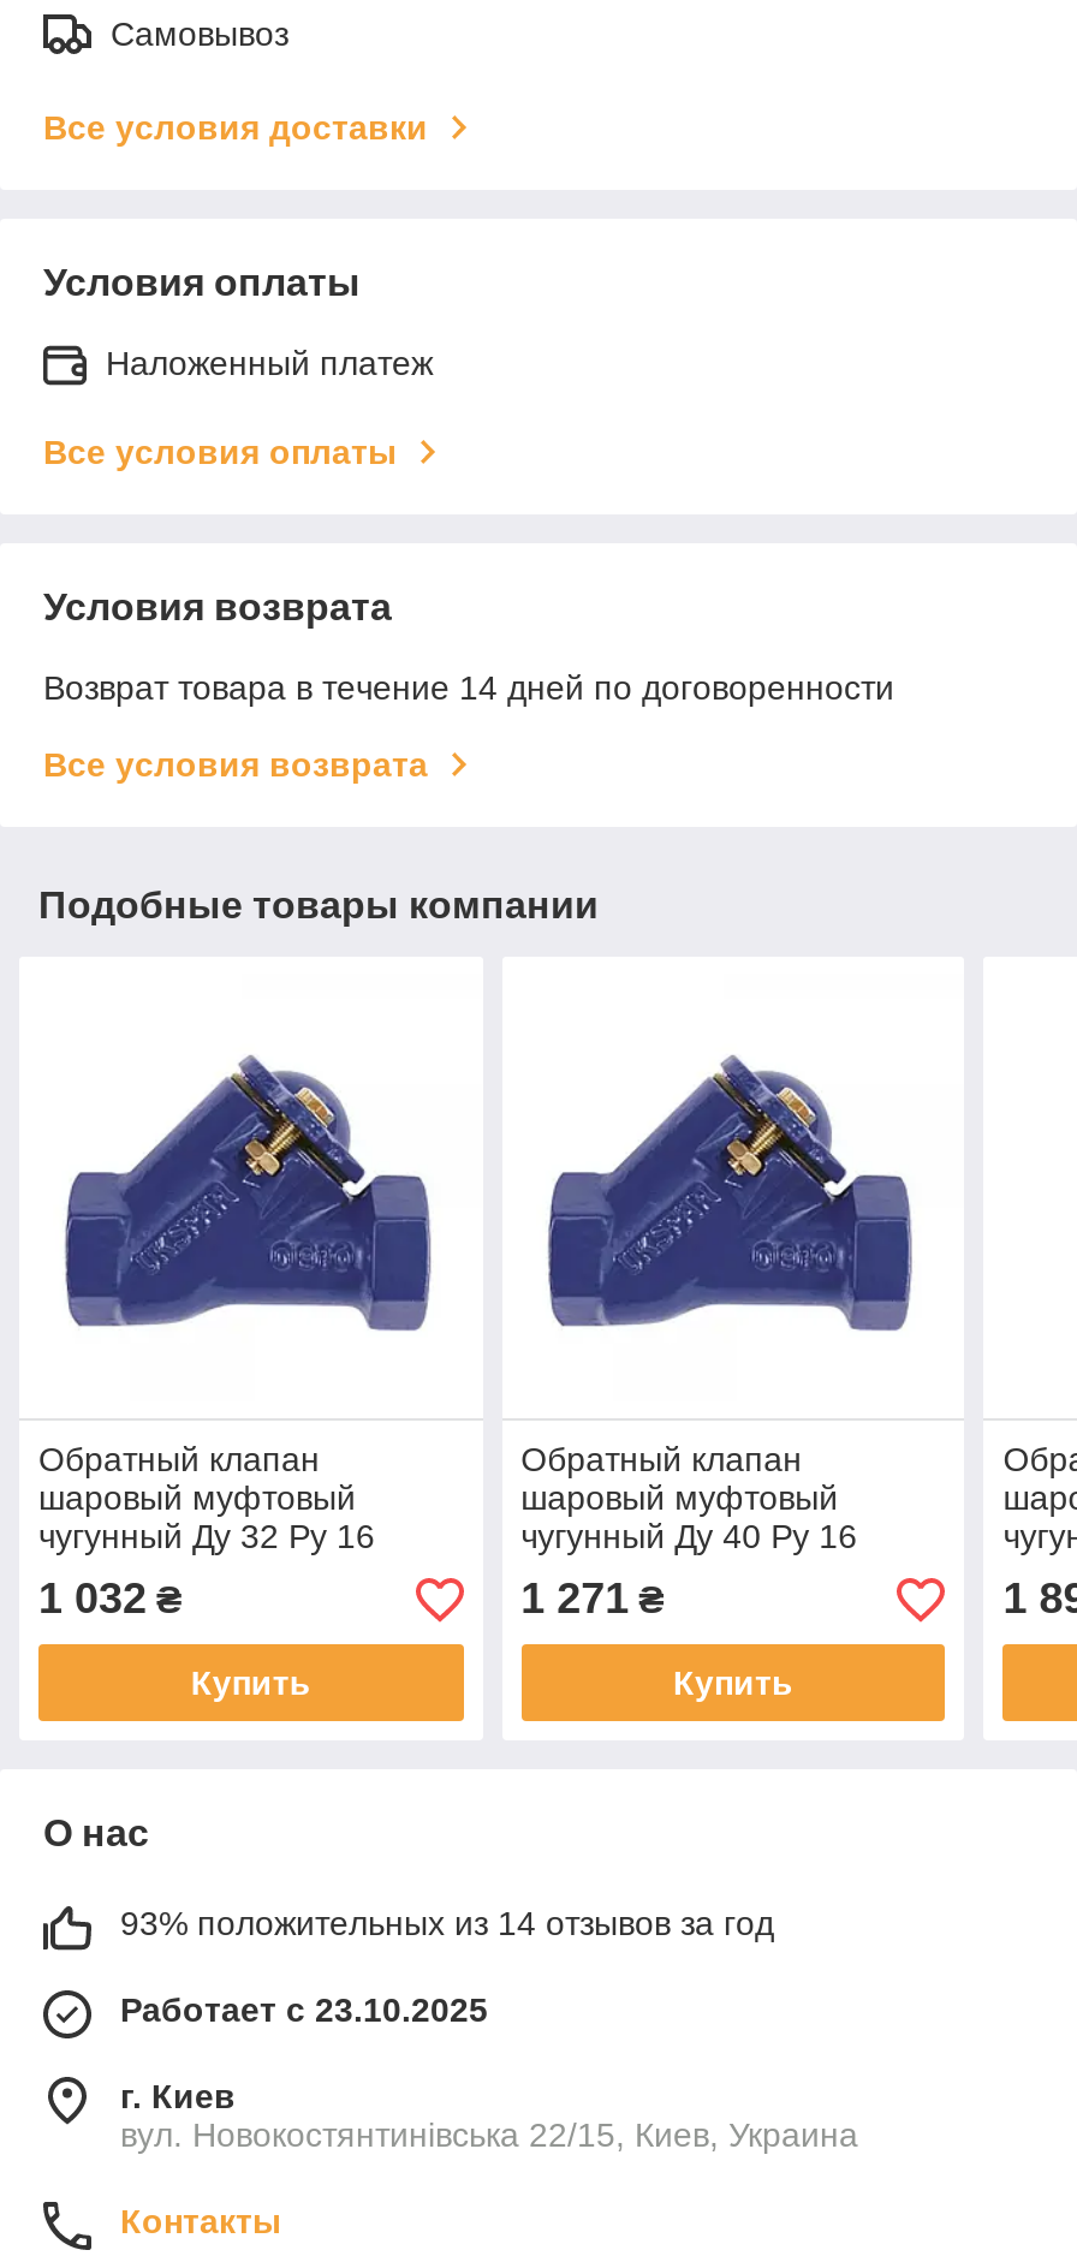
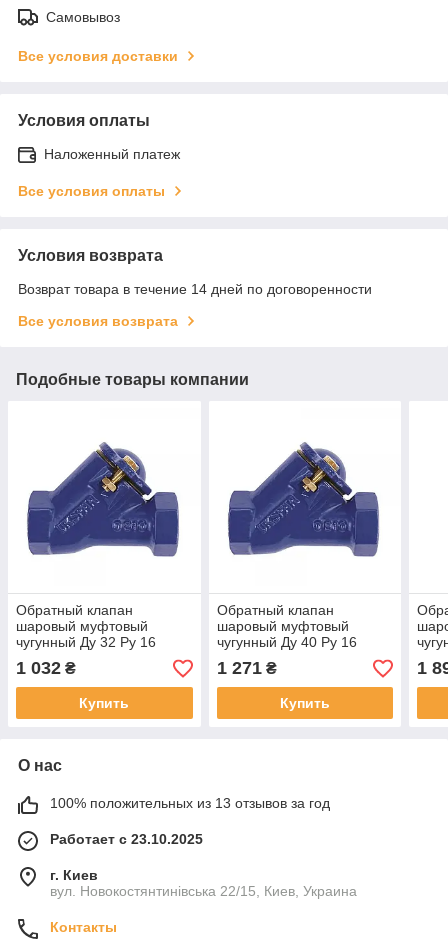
- 93% положительных из 14 отзывов за год
+ 100% положительных из 13 отзывов за год
